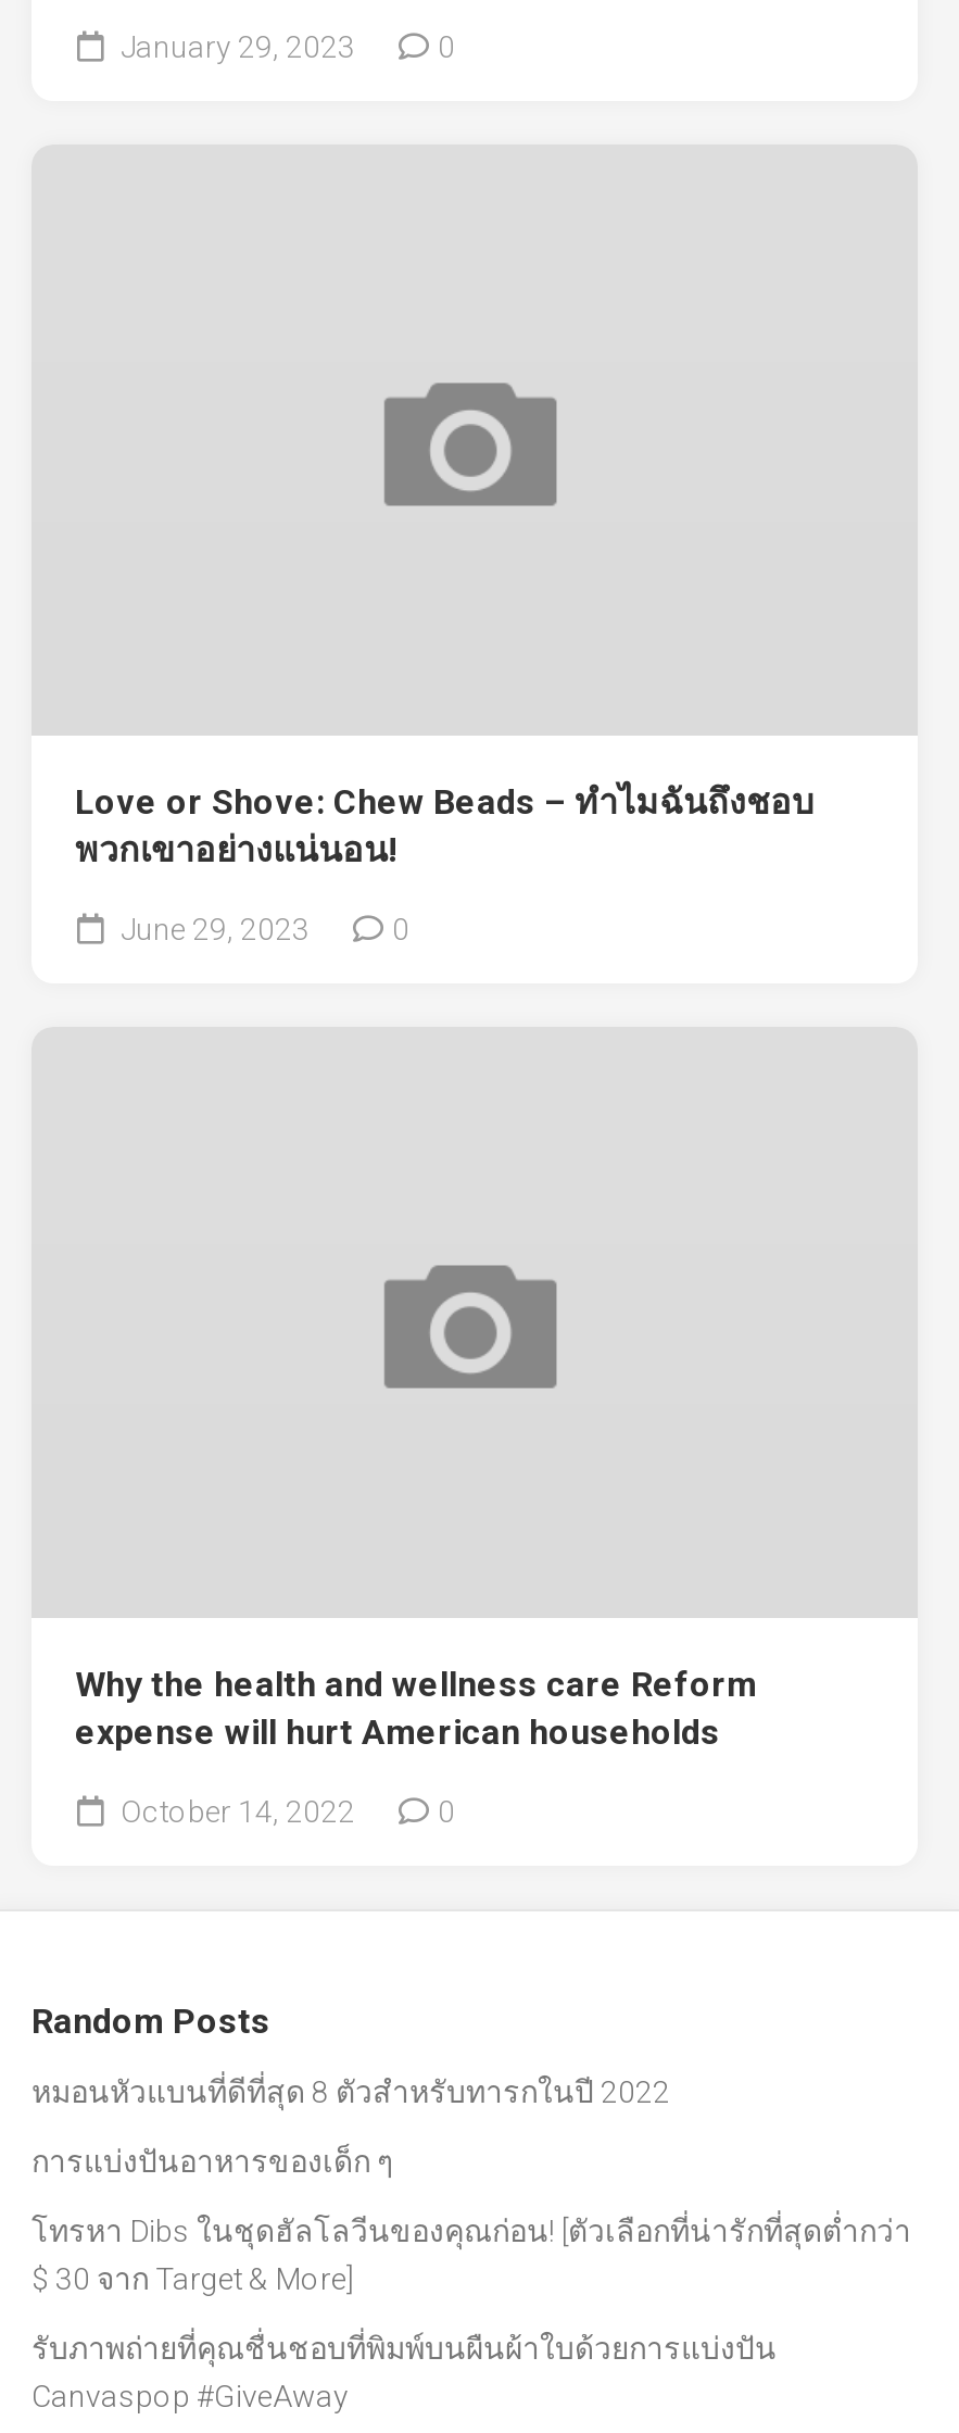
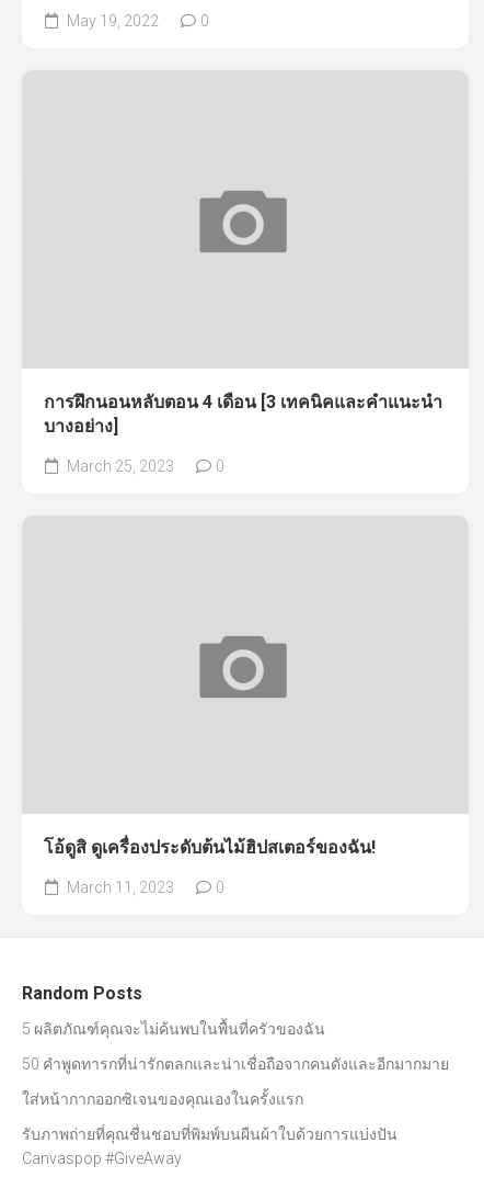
- January 29, 2023
+ May 19, 2022

- Love or Shove: Chew Beads – ทำไมฉันถึงชอบ
- พวกเขาอย่างแน่นอน!
+ การฝึกนอนหลับตอน 4 เดือน [3 เทคนิคและคำแนะนำ
+ บางอย่าง]

- June 29, 2023
+ March 25, 2023

- Why the health and wellness care Reform
- expense will hurt American households
+ โอ้ดูสิ ดูเครื่องประดับต้นไม้ฮิปสเตอร์ของฉัน!

- October 14, 2022
+ March 11, 2023

- หมอนหัวแบนที่ดีที่สุด 8 ตัวสำหรับทารกในปี 2022
+ 5 ผลิตภัณฑ์คุณจะไม่ค้นพบในพื้นที่ครัวของฉัน

- การแบ่งปันอาหารของเด็ก ๆ
+ 50 คำพูดทารกที่น่ารักตลกและน่าเชื่อถือจากคนดังและอีกมากมาย

- โทรหา Dibs ในชุดฮัลโลวีนของคุณก่อน! [ตัวเลือกที่น่ารักที่สุดต่ำกว่า
- $ 30 จาก Target & More]
+ ใส่หน้ากากออกซิเจนของคุณเองในครั้งแรก
